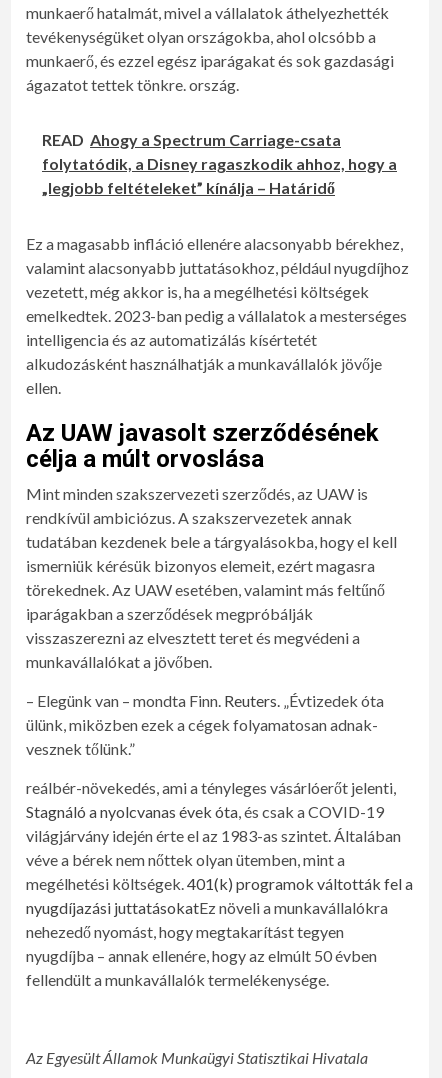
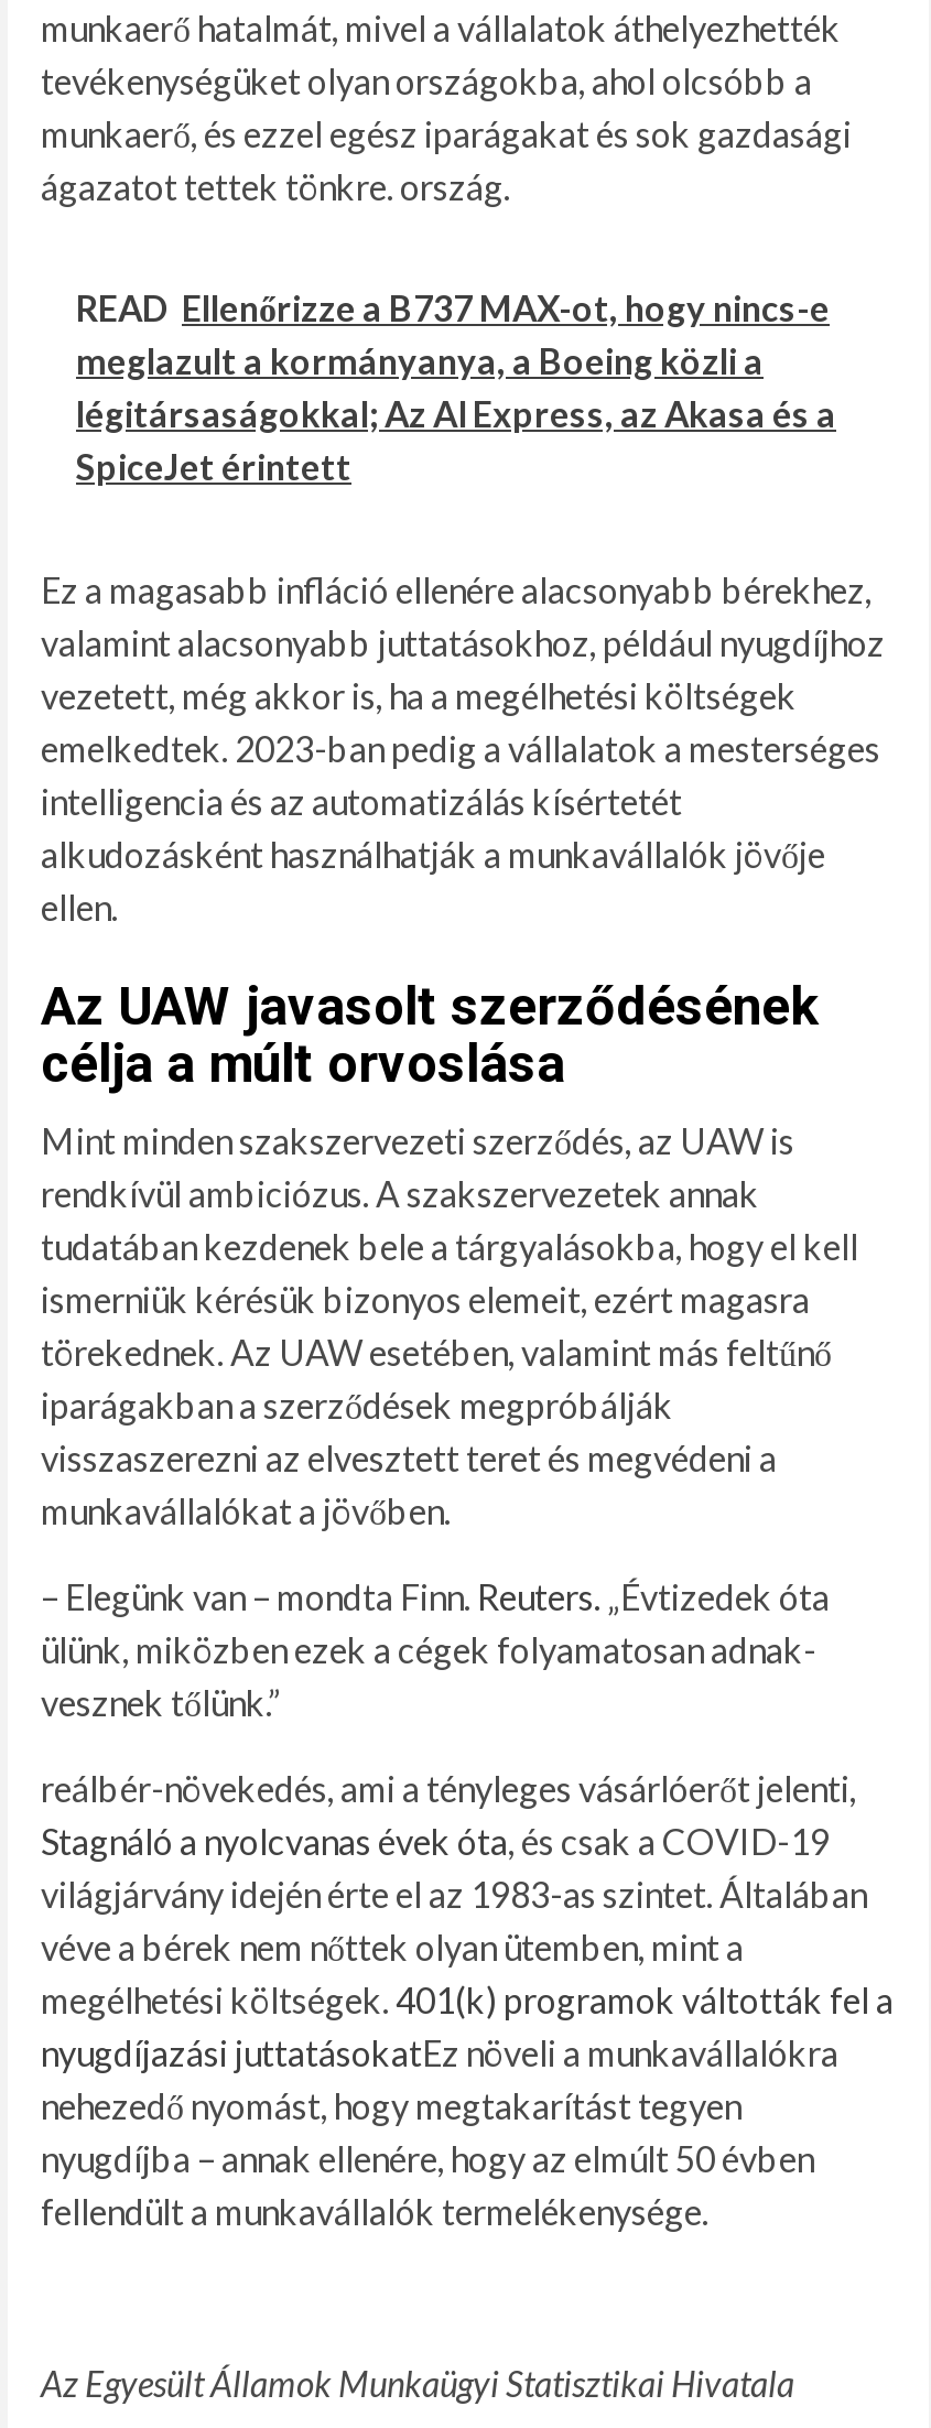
- READ Ahogy a Spectrum Carriage-csata
- folytatódik, a Disney ragaszkodik ahhoz, hogy a
- „legjobb feltételeket” kínálja – Határidő
+ READ Ellenőrizze a B737 MAX-ot, hogy nincs-e
+ meglazult a kormányanya, a Boeing közli a
+ légitársaságokkal; Az AI Express, az Akasa és a
+ SpiceJet érintett
